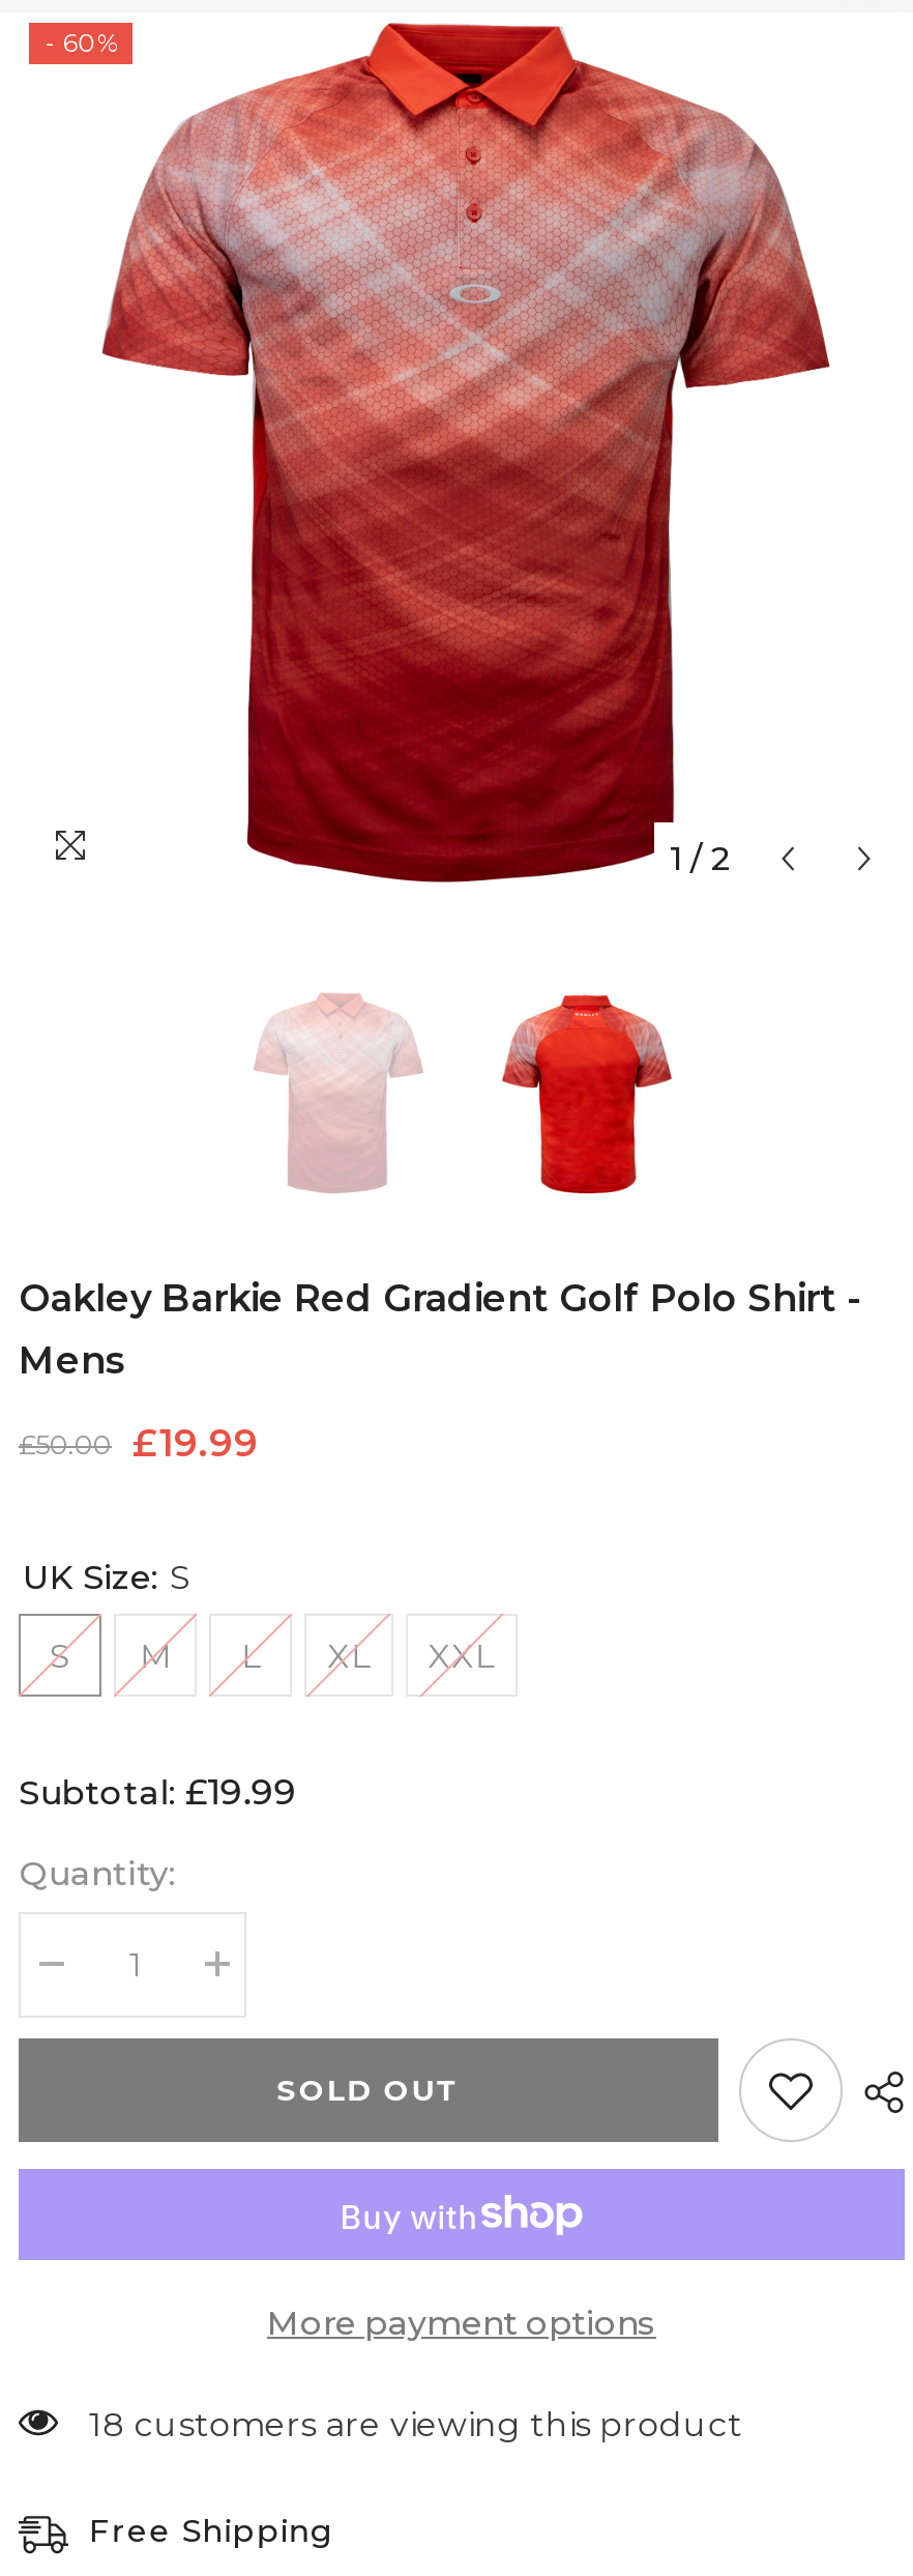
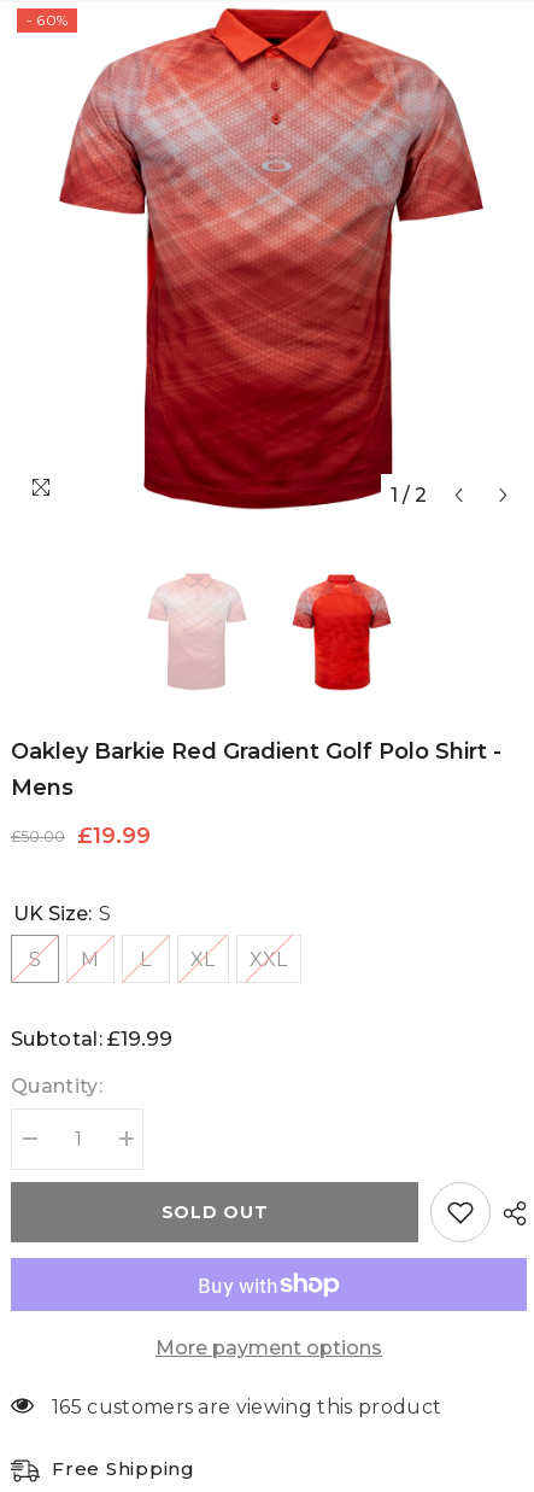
- 18 customers are viewing this product
+ 165 customers are viewing this product
